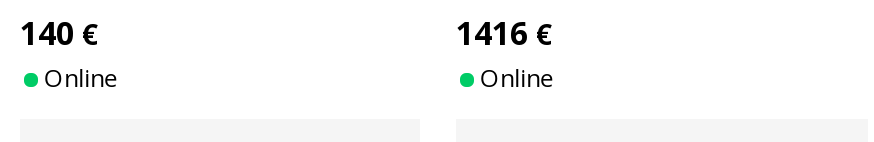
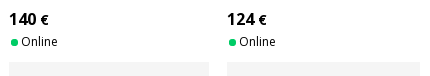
- 1416 €
+ 124 €
